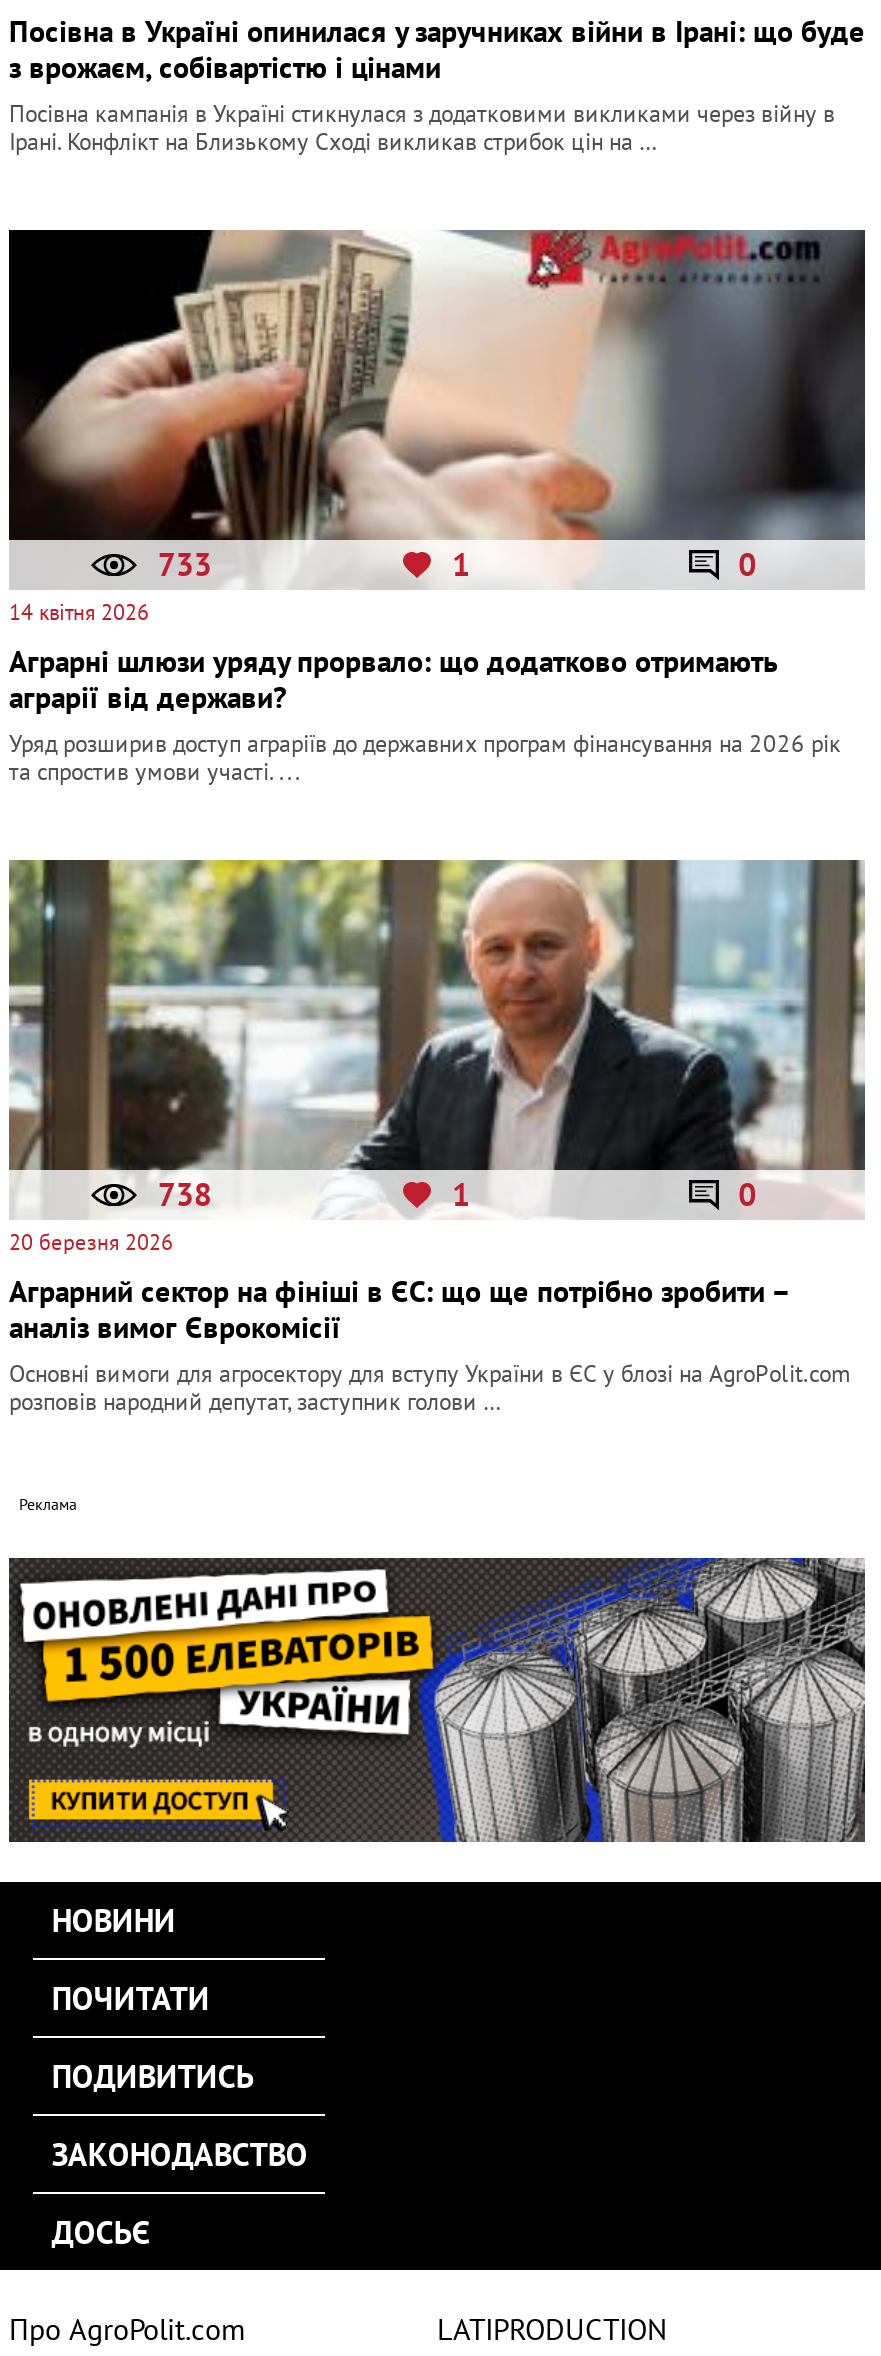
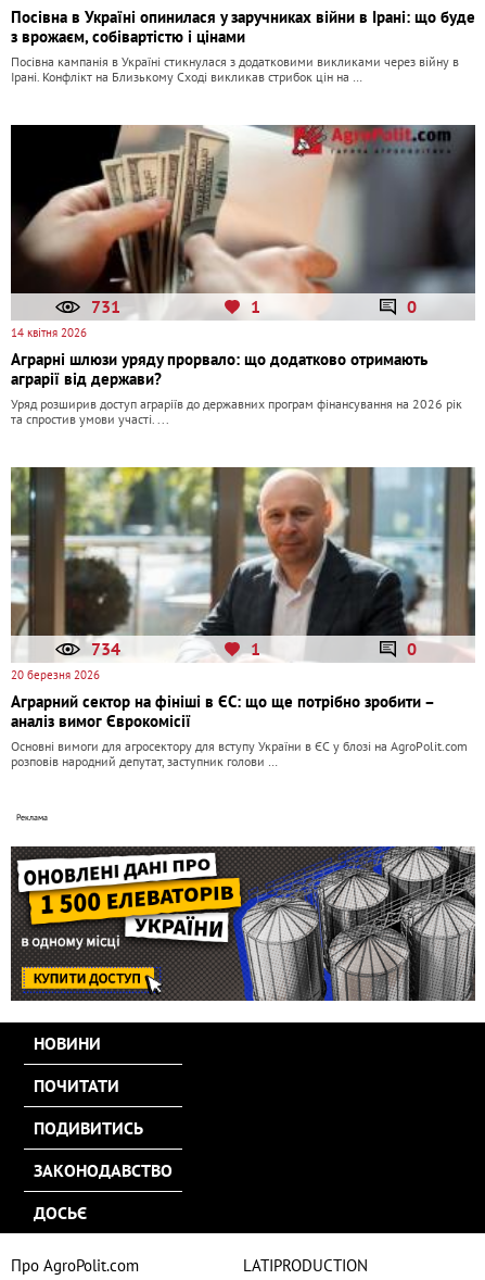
- 733
+ 731

- 738
+ 734
